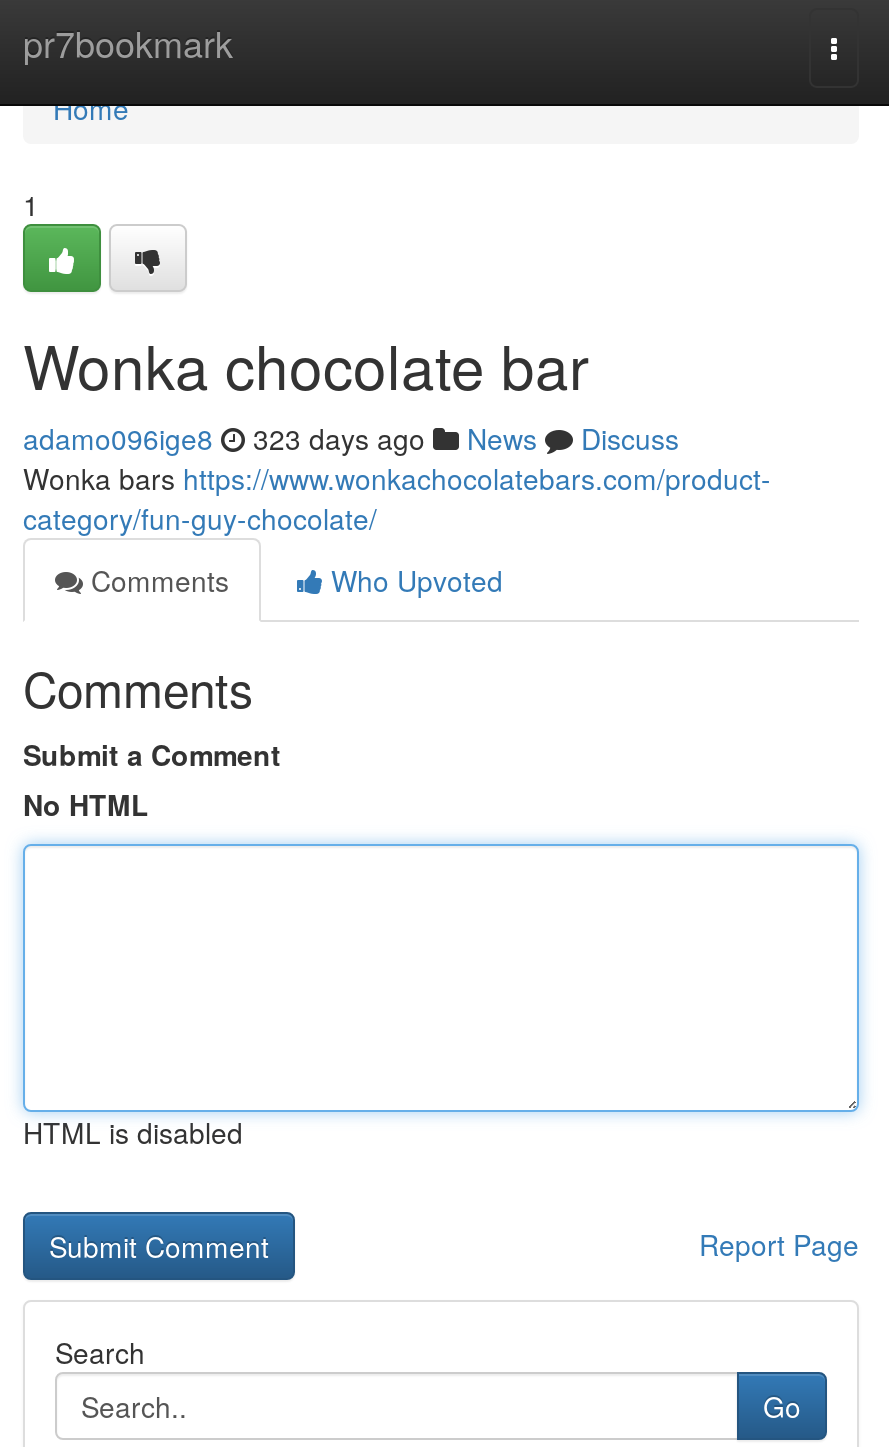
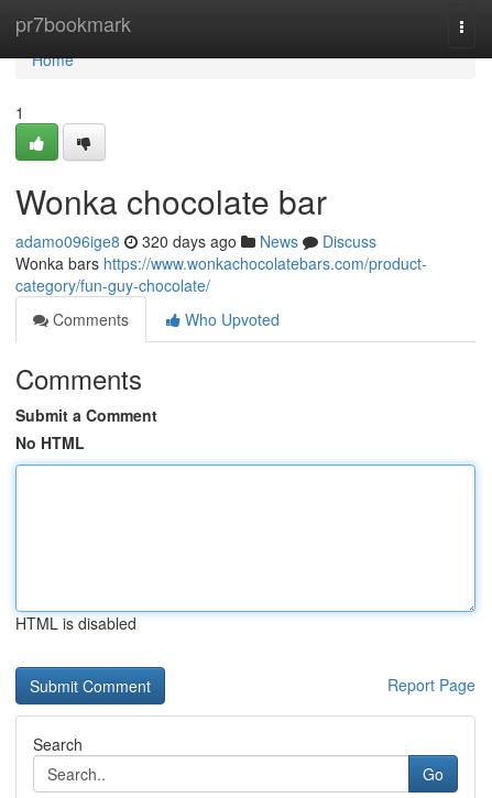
- adamo096ige8 323 days ago News Discuss
+ adamo096ige8 320 days ago News Discuss
